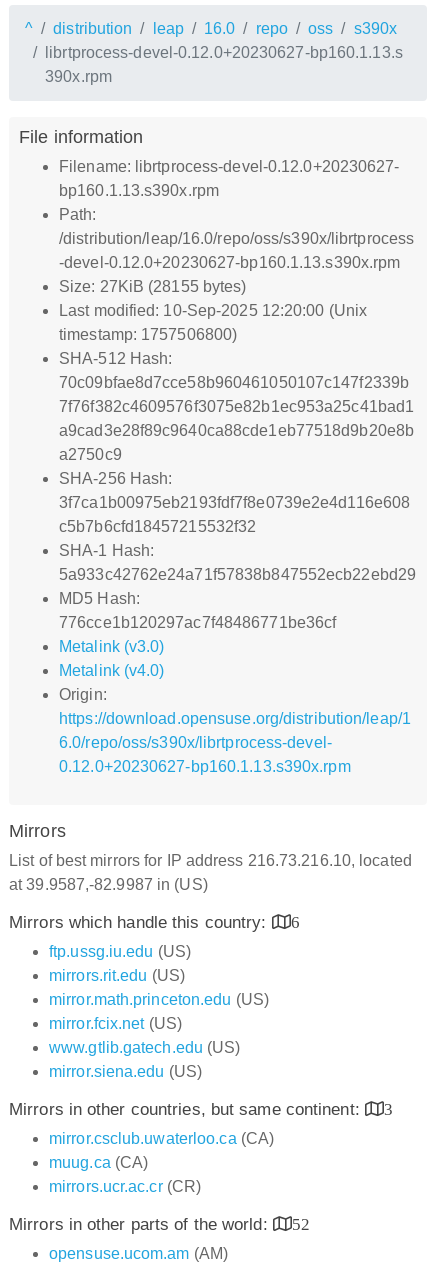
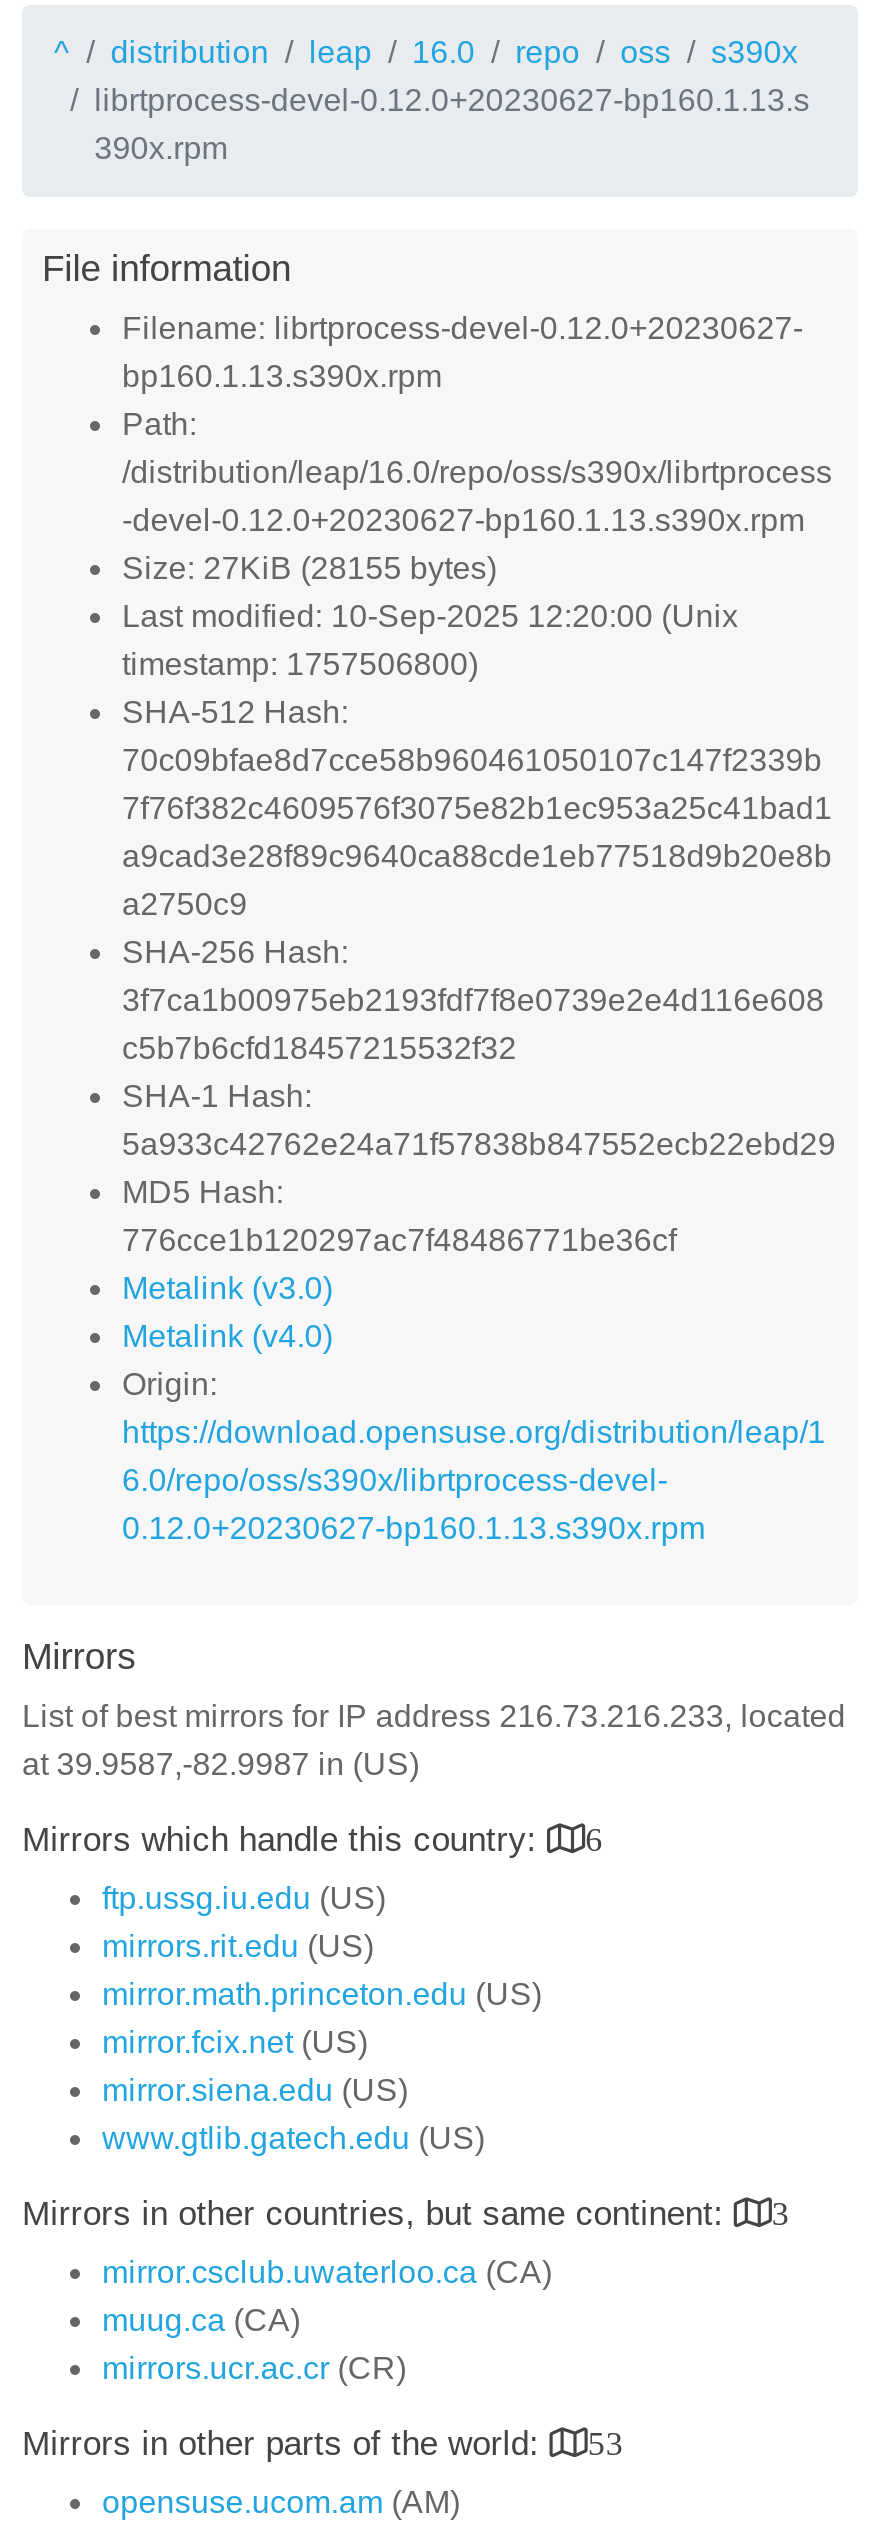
- List of best mirrors for IP address 216.73.216.10, located
+ List of best mirrors for IP address 216.73.216.233, located

moved down: www.gtlib.gatech.edu (US)

moved up: mirror.siena.edu (US)

- Mirrors in other parts of the world: 52
+ Mirrors in other parts of the world: 53
